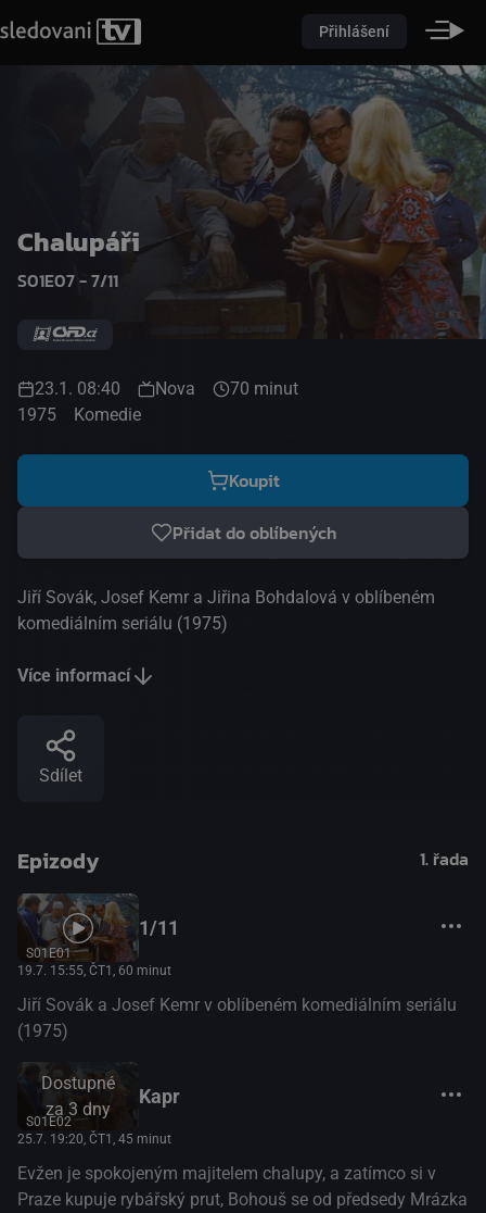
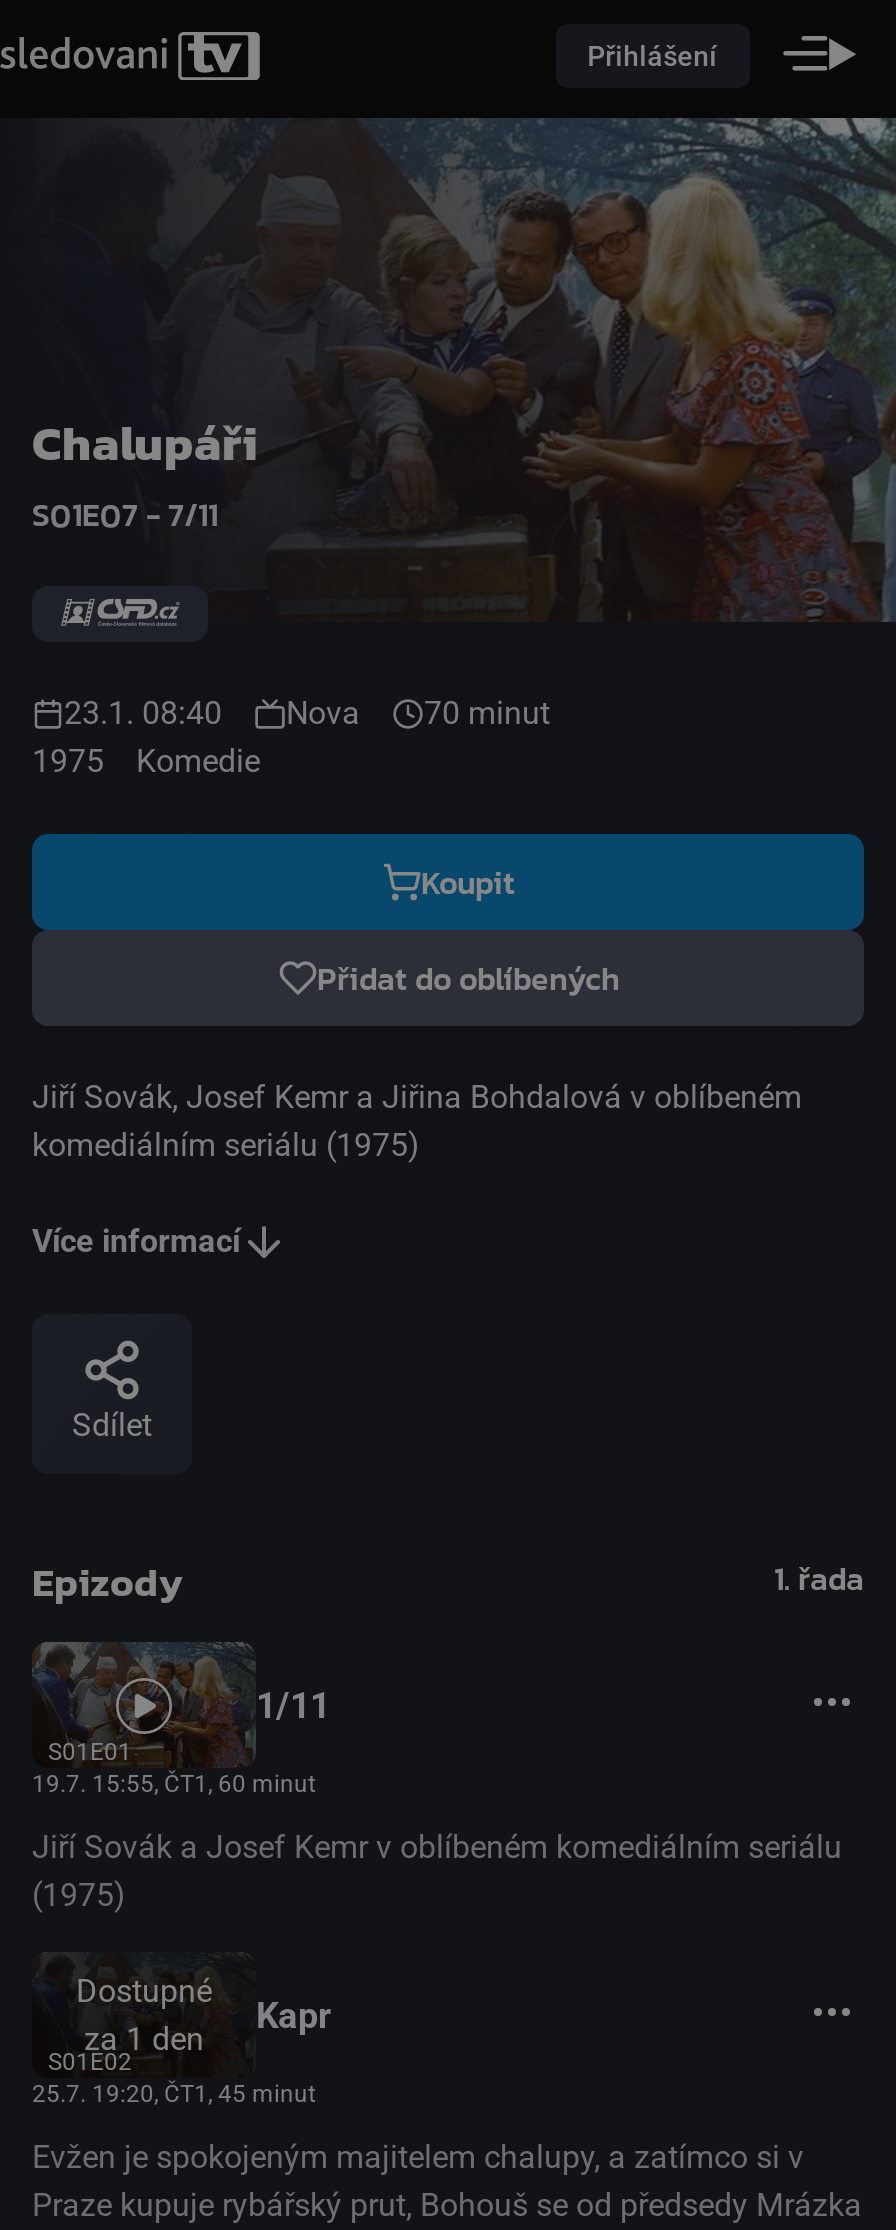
- za 3 dny
+ za 1 den
